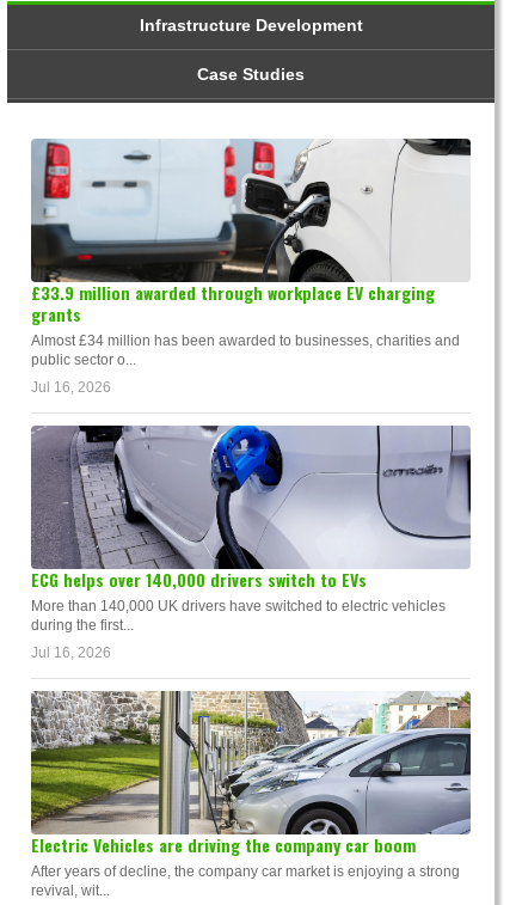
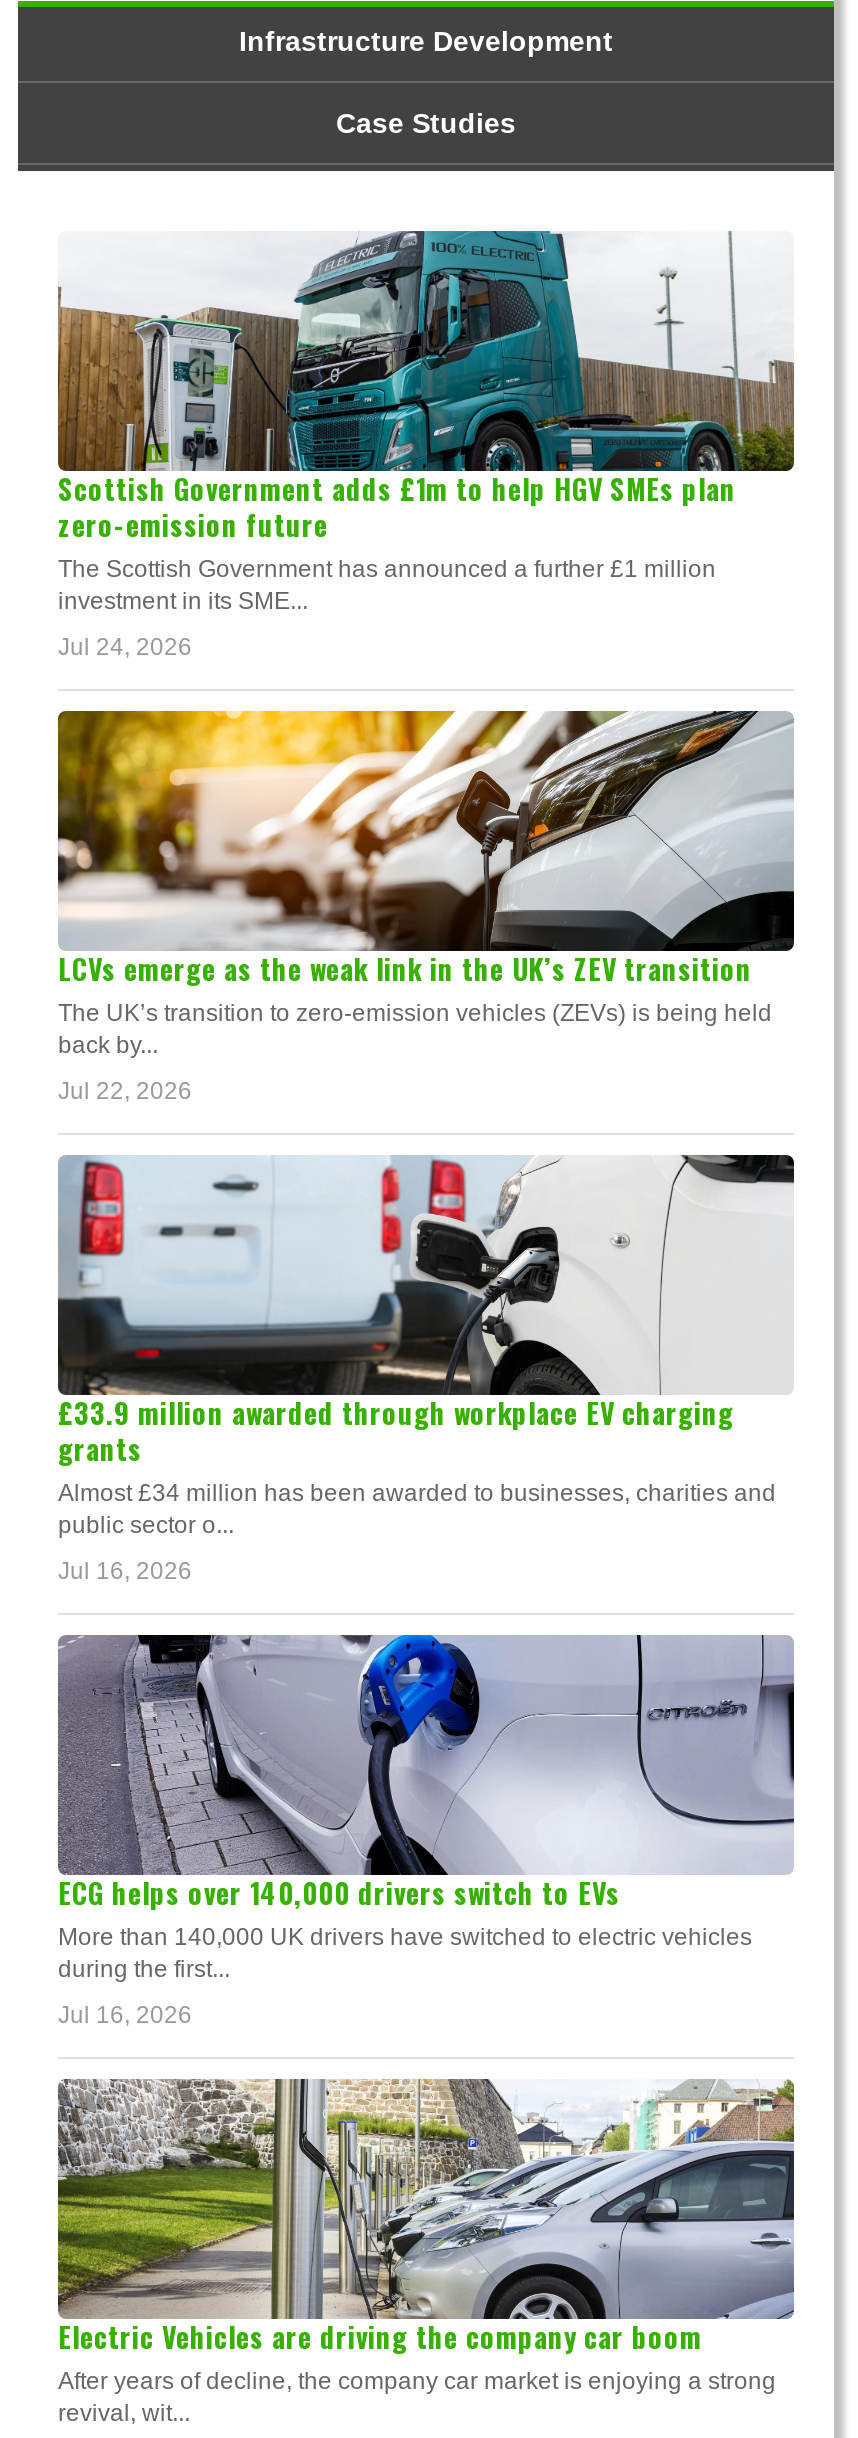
+ [image]
+ Scottish Government adds £1m to help HGV SMEs plan
+ zero-emission future
+ The Scottish Government has announced a further £1 million
+ investment in its SME...
+ Jul 24, 2026

+ [image]
+ LCVs emerge as the weak link in the UK’s ZEV transition
+ The UK’s transition to zero-emission vehicles (ZEVs) is being held
+ back by...
+ Jul 22, 2026
